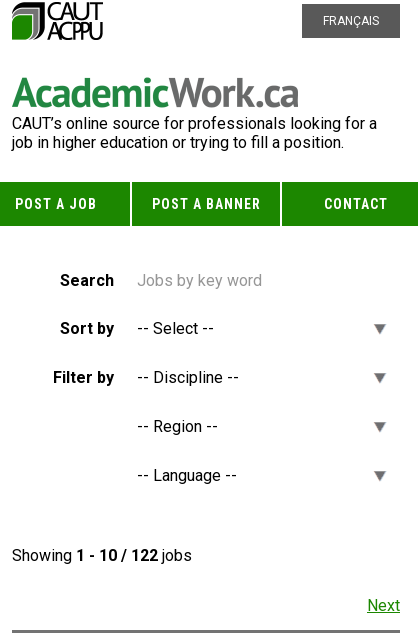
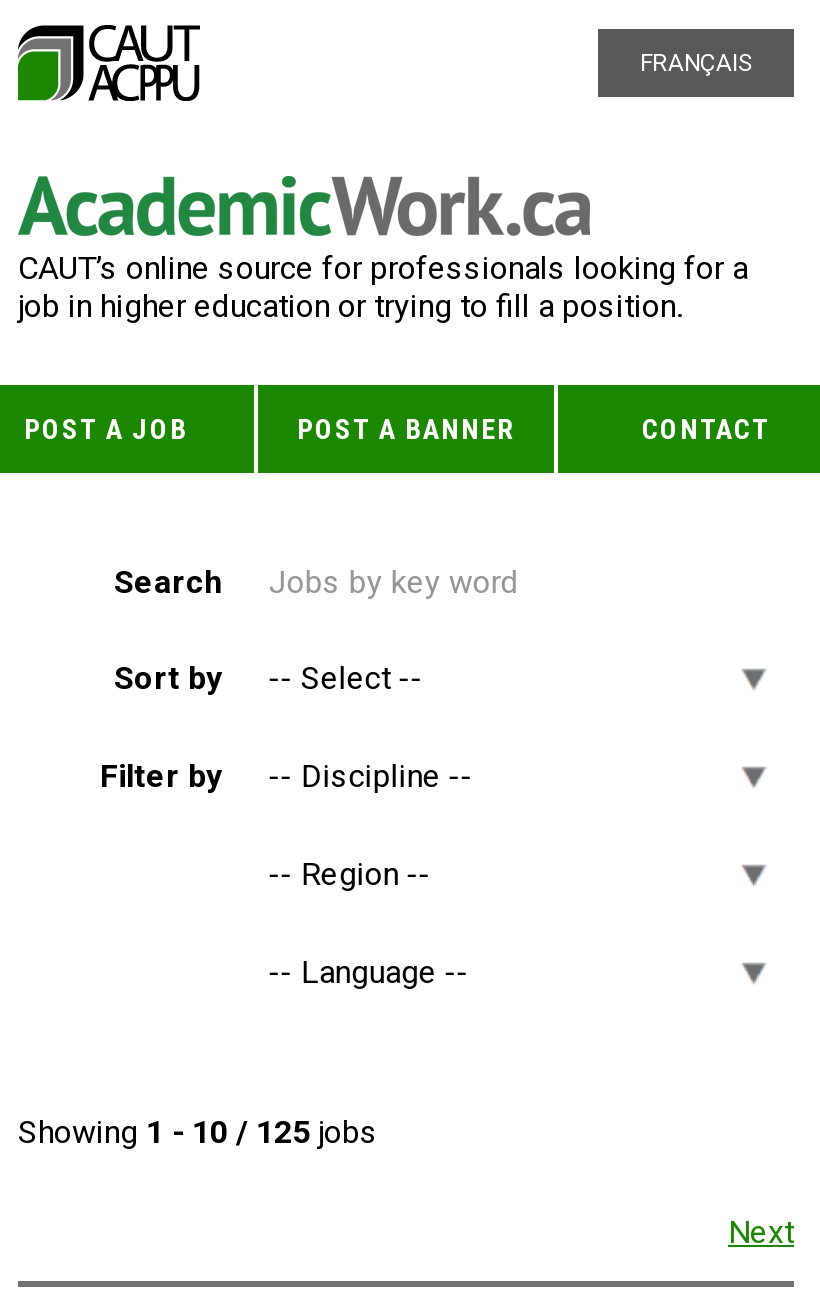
- Showing 1 - 10 / 122 jobs
+ Showing 1 - 10 / 125 jobs
